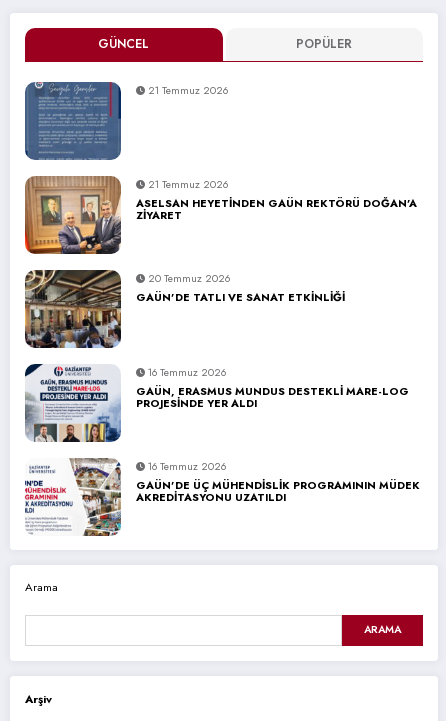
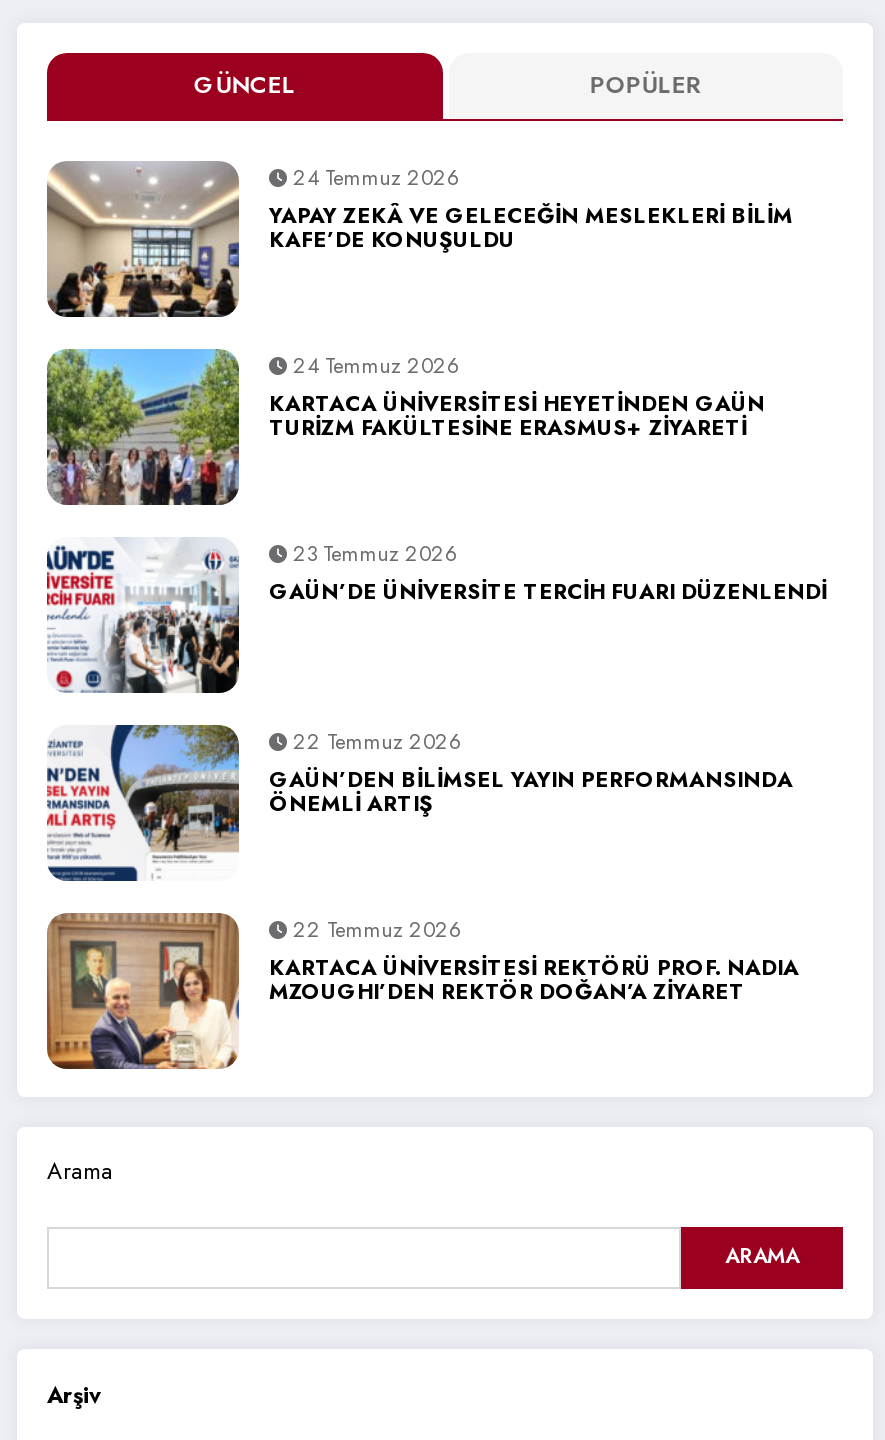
- [image]
- 21 Temmuz 2026
+ [image]
+ 24 Temmuz 2026
+ YAPAY ZEKÂ VE GELECEĞİN MESLEKLERİ BİLİM
+ KAFE’DE KONUŞULDU

- [image]
- 21 Temmuz 2026
- ASELSAN HEYETİNDEN GAÜN REKTÖRÜ DOĞAN’A
- ZİYARET
+ [image]
+ 24 Temmuz 2026
+ KARTACA ÜNİVERSİTESİ HEYETİNDEN GAÜN
+ TURİZM FAKÜLTESİNE ERASMUS+ ZİYARETİ

- [image]
- 20 Temmuz 2026
- GAÜN’DE TATLI VE SANAT ETKİNLİĞİ
+ [image]
+ 23 Temmuz 2026
+ GAÜN’DE ÜNİVERSİTE TERCİH FUARI DÜZENLENDİ

- [image]
- 16 Temmuz 2026
- GAÜN, ERASMUS MUNDUS DESTEKLİ MARE-LOG
- PROJESİNDE YER ALDI
+ [image]
+ 22 Temmuz 2026
+ GAÜN’DEN BİLİMSEL YAYIN PERFORMANSINDA
+ ÖNEMLİ ARTIŞ

- [image]
- 16 Temmuz 2026
- GAÜN’DE ÜÇ MÜHENDİSLİK PROGRAMININ MÜDEK
- AKREDİTASYONU UZATILDI
+ [image]
+ 22 Temmuz 2026
+ KARTACA ÜNİVERSİTESİ REKTÖRÜ PROF. NADIA
+ MZOUGHI’DEN REKTÖR DOĞAN’A ZİYARET
